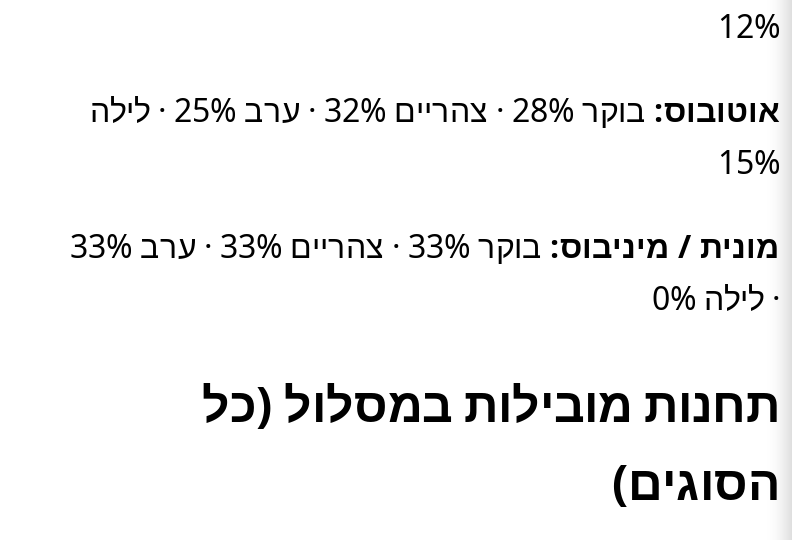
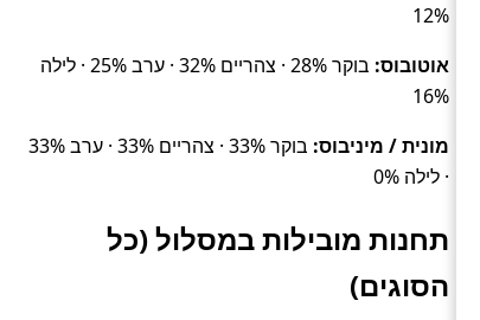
- 15%
+ 16%
